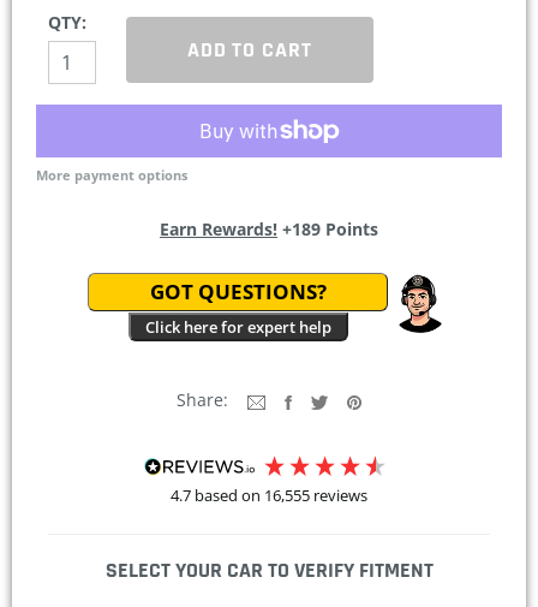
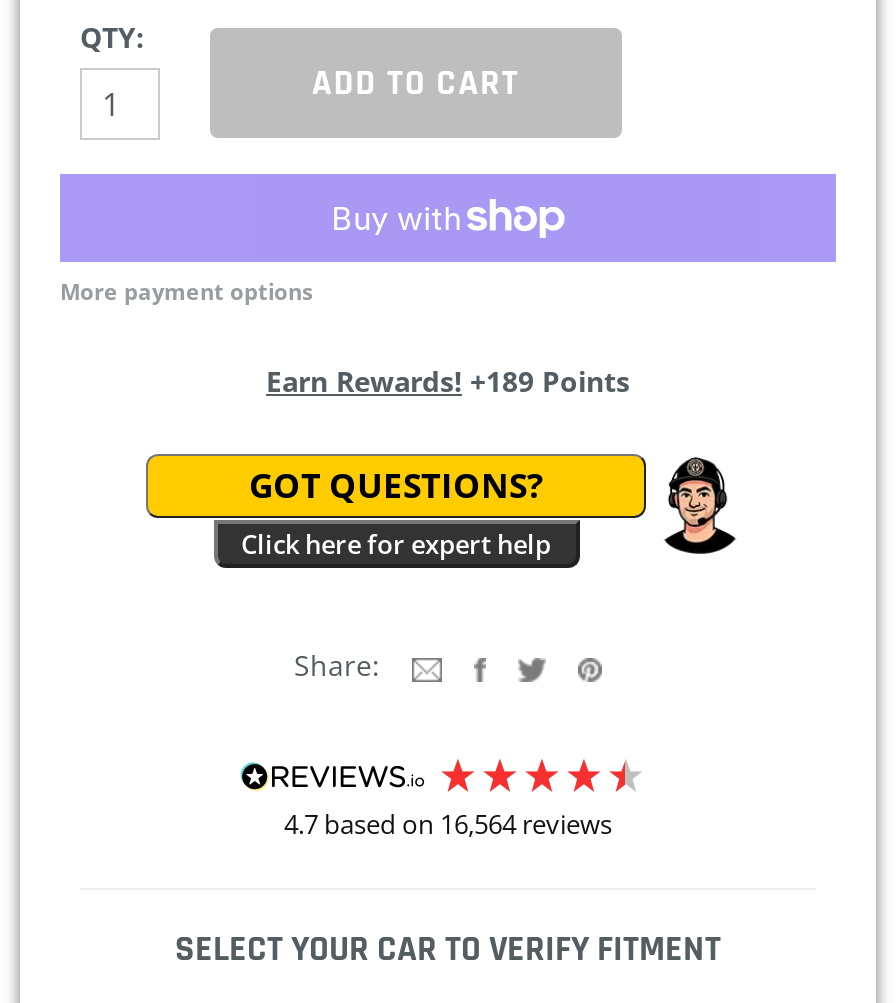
- 4.7 based on 16,555 reviews
+ 4.7 based on 16,564 reviews
